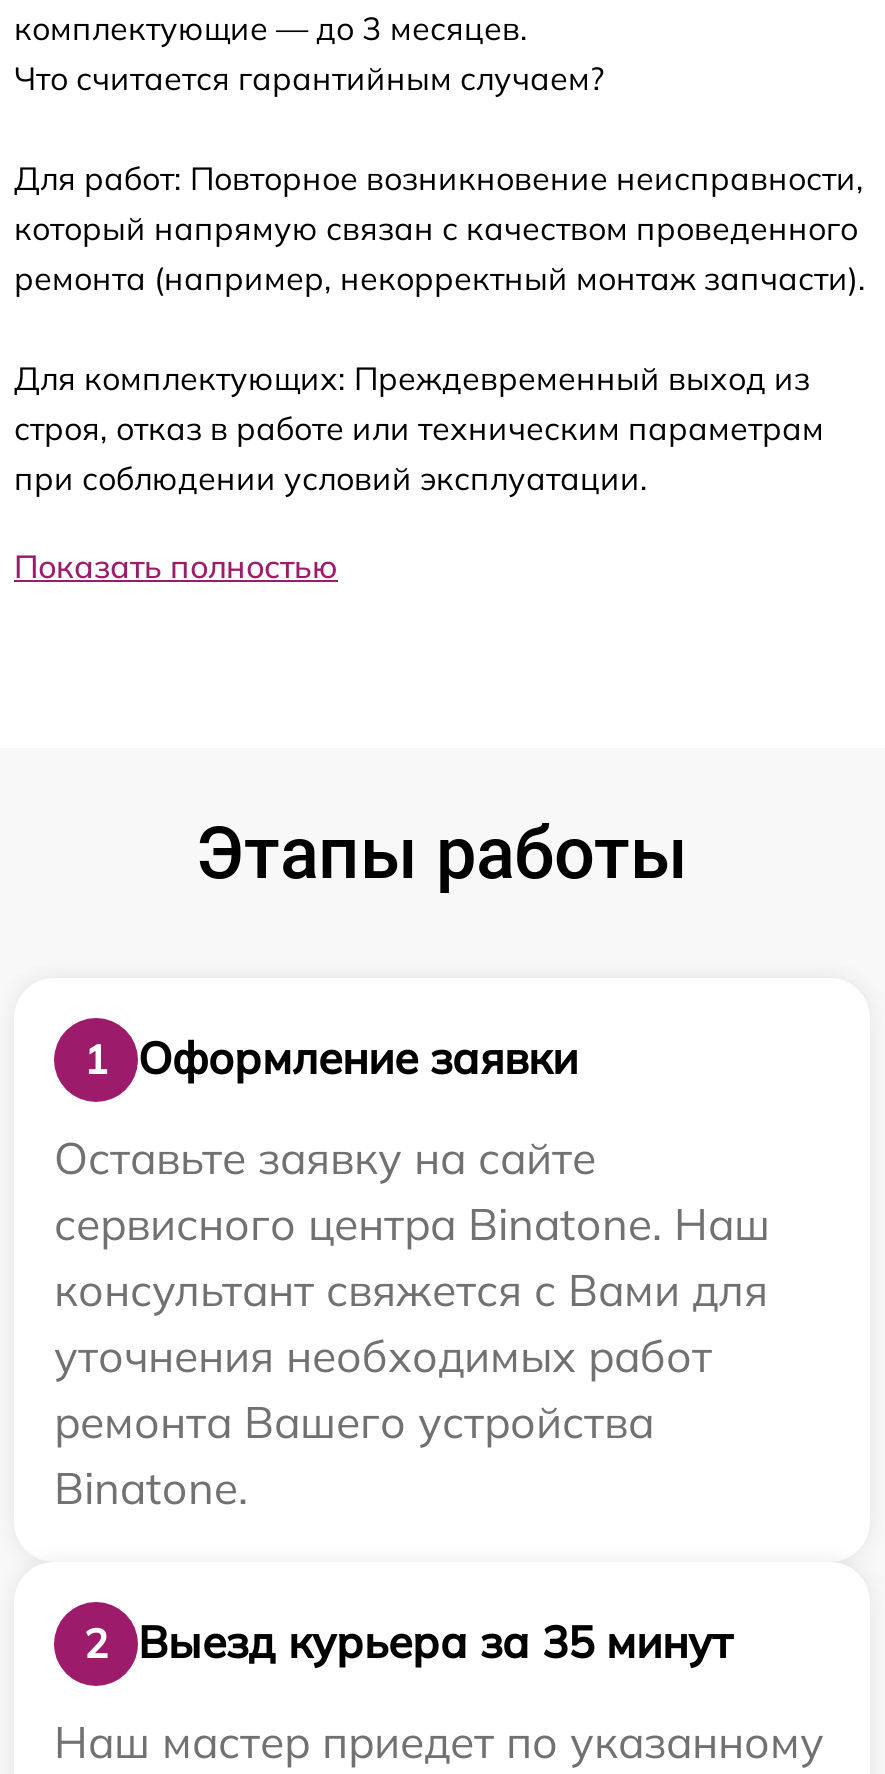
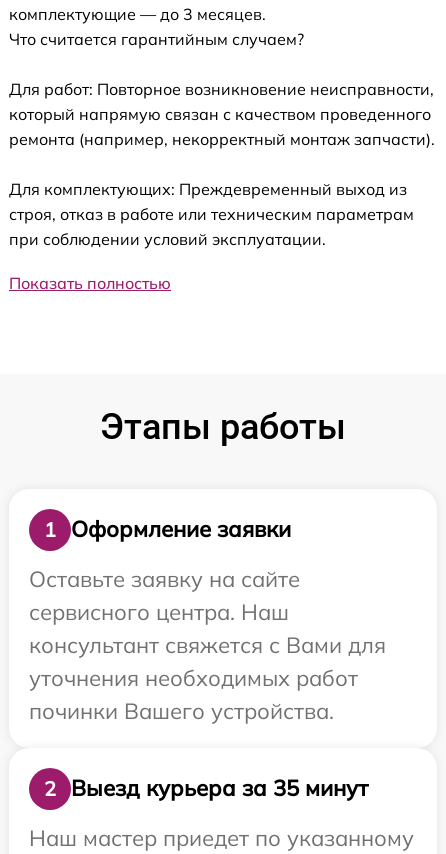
- сервисного центра Binatone. Наш
+ сервисного центра. Наш

- ремонта Вашего устройства
- Binatone.
+ починки Вашего устройства.
